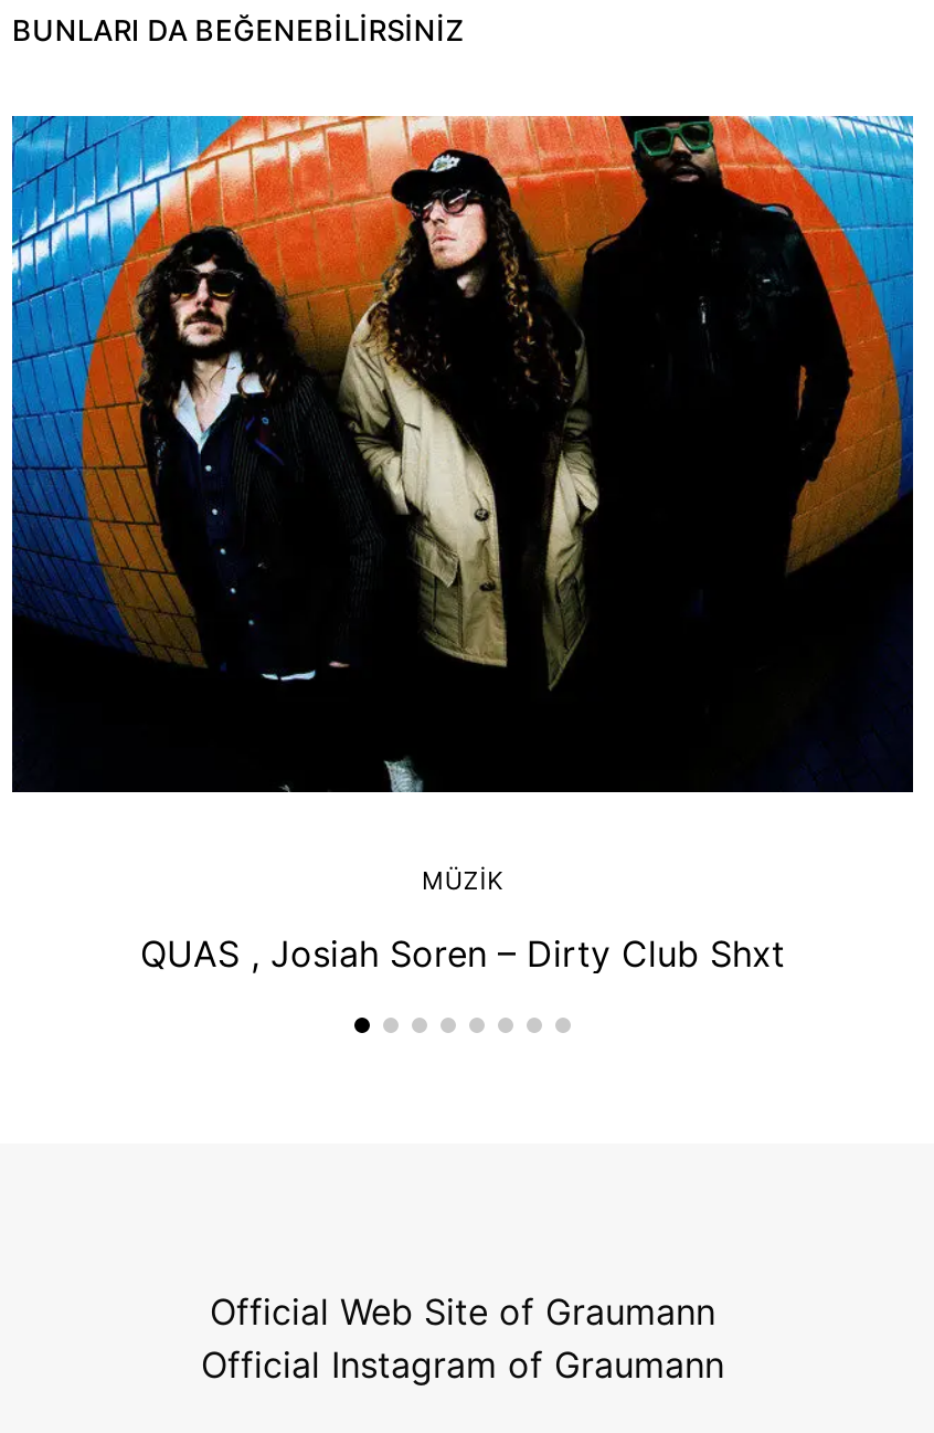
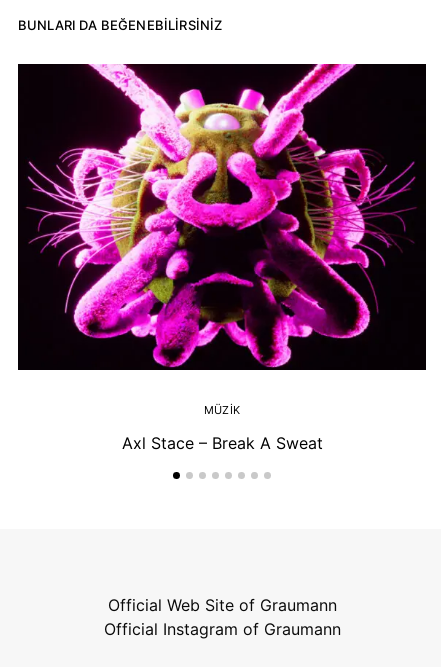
- [image]
+ [image]

- QUAS , Josiah Soren – Dirty Club Shxt
+ Axl Stace – Break A Sweat
